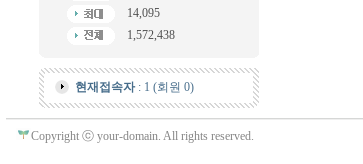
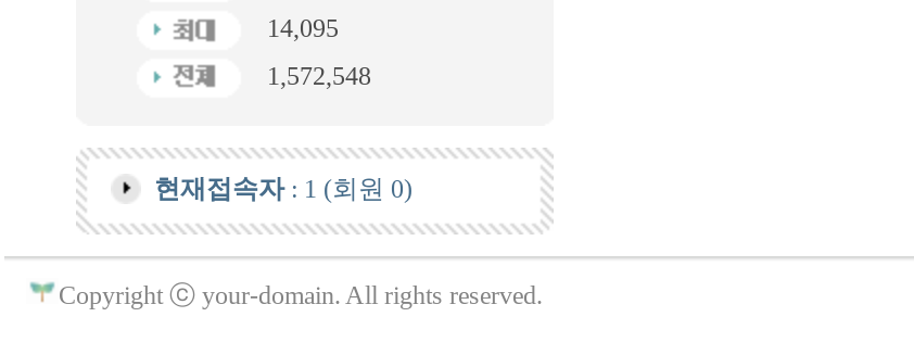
- 1,572,438
+ 1,572,548
